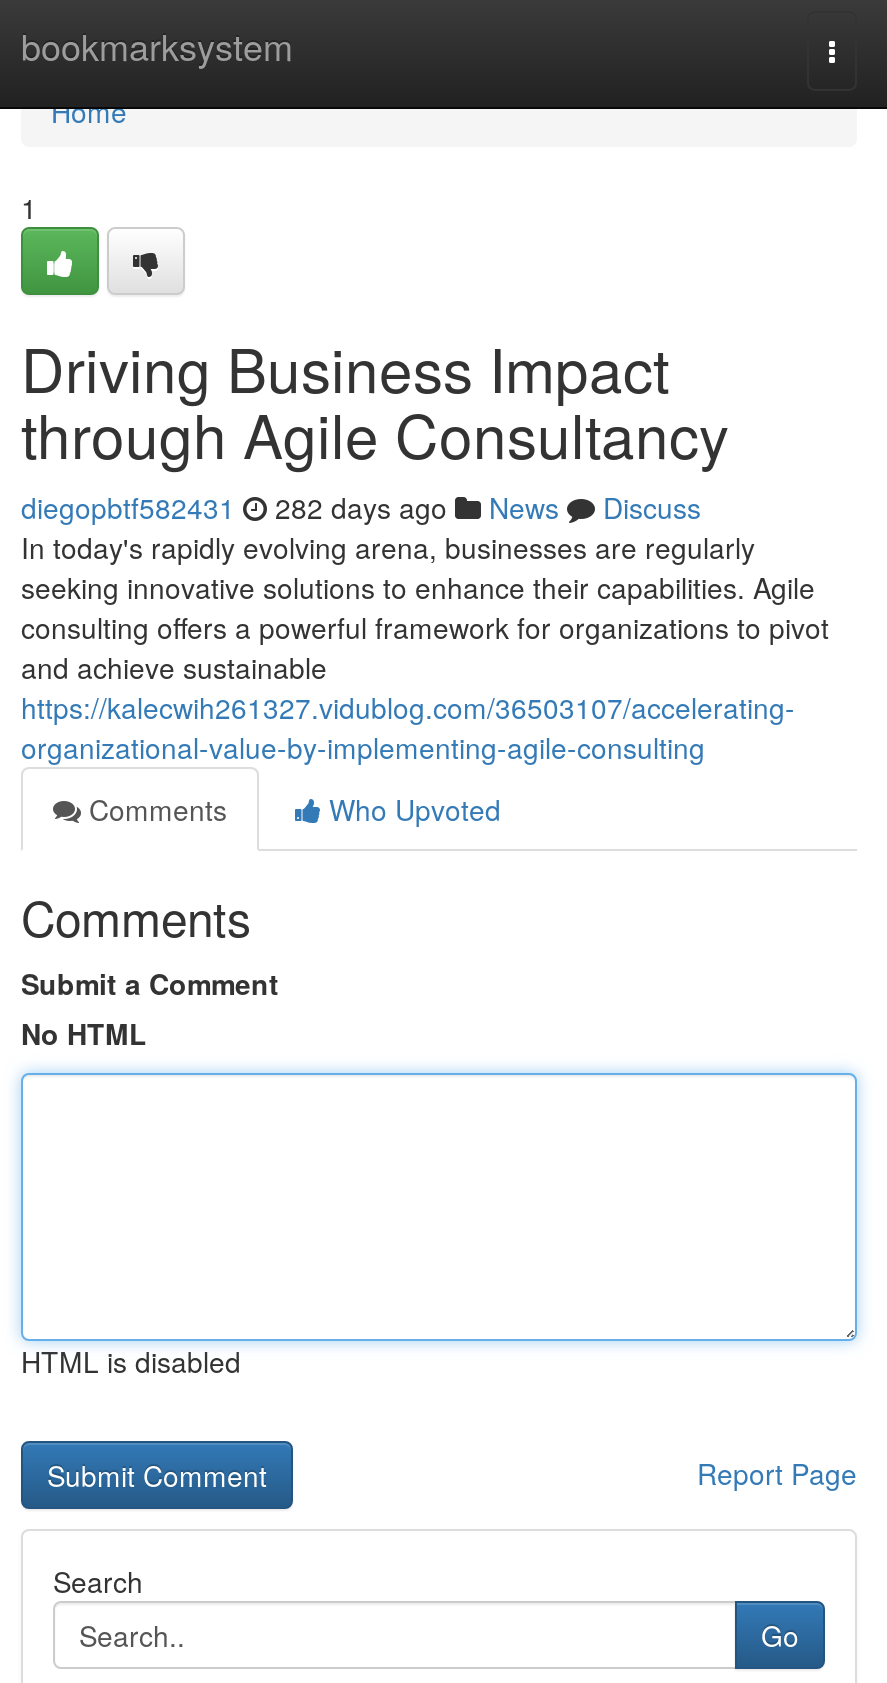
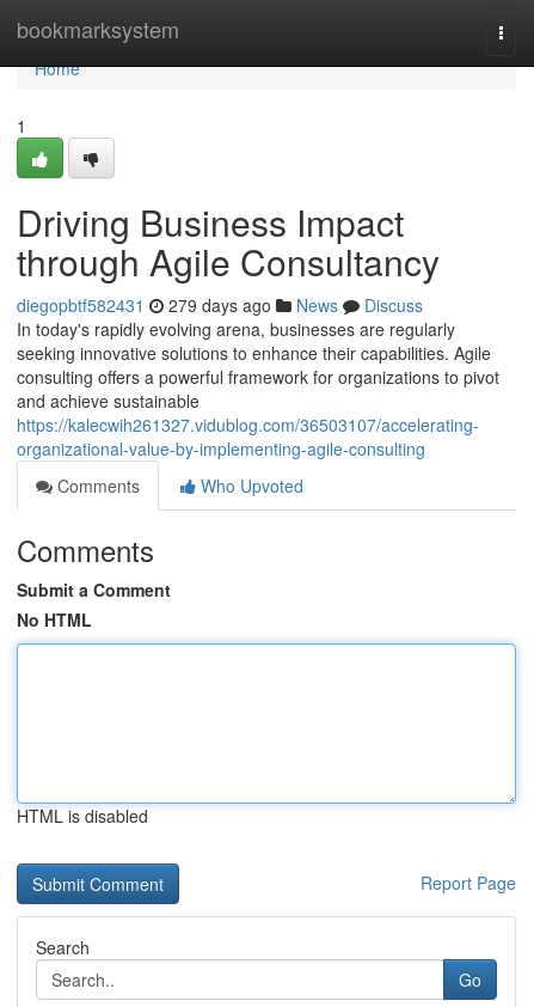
- diegopbtf582431 282 days ago News Discuss
+ diegopbtf582431 279 days ago News Discuss
